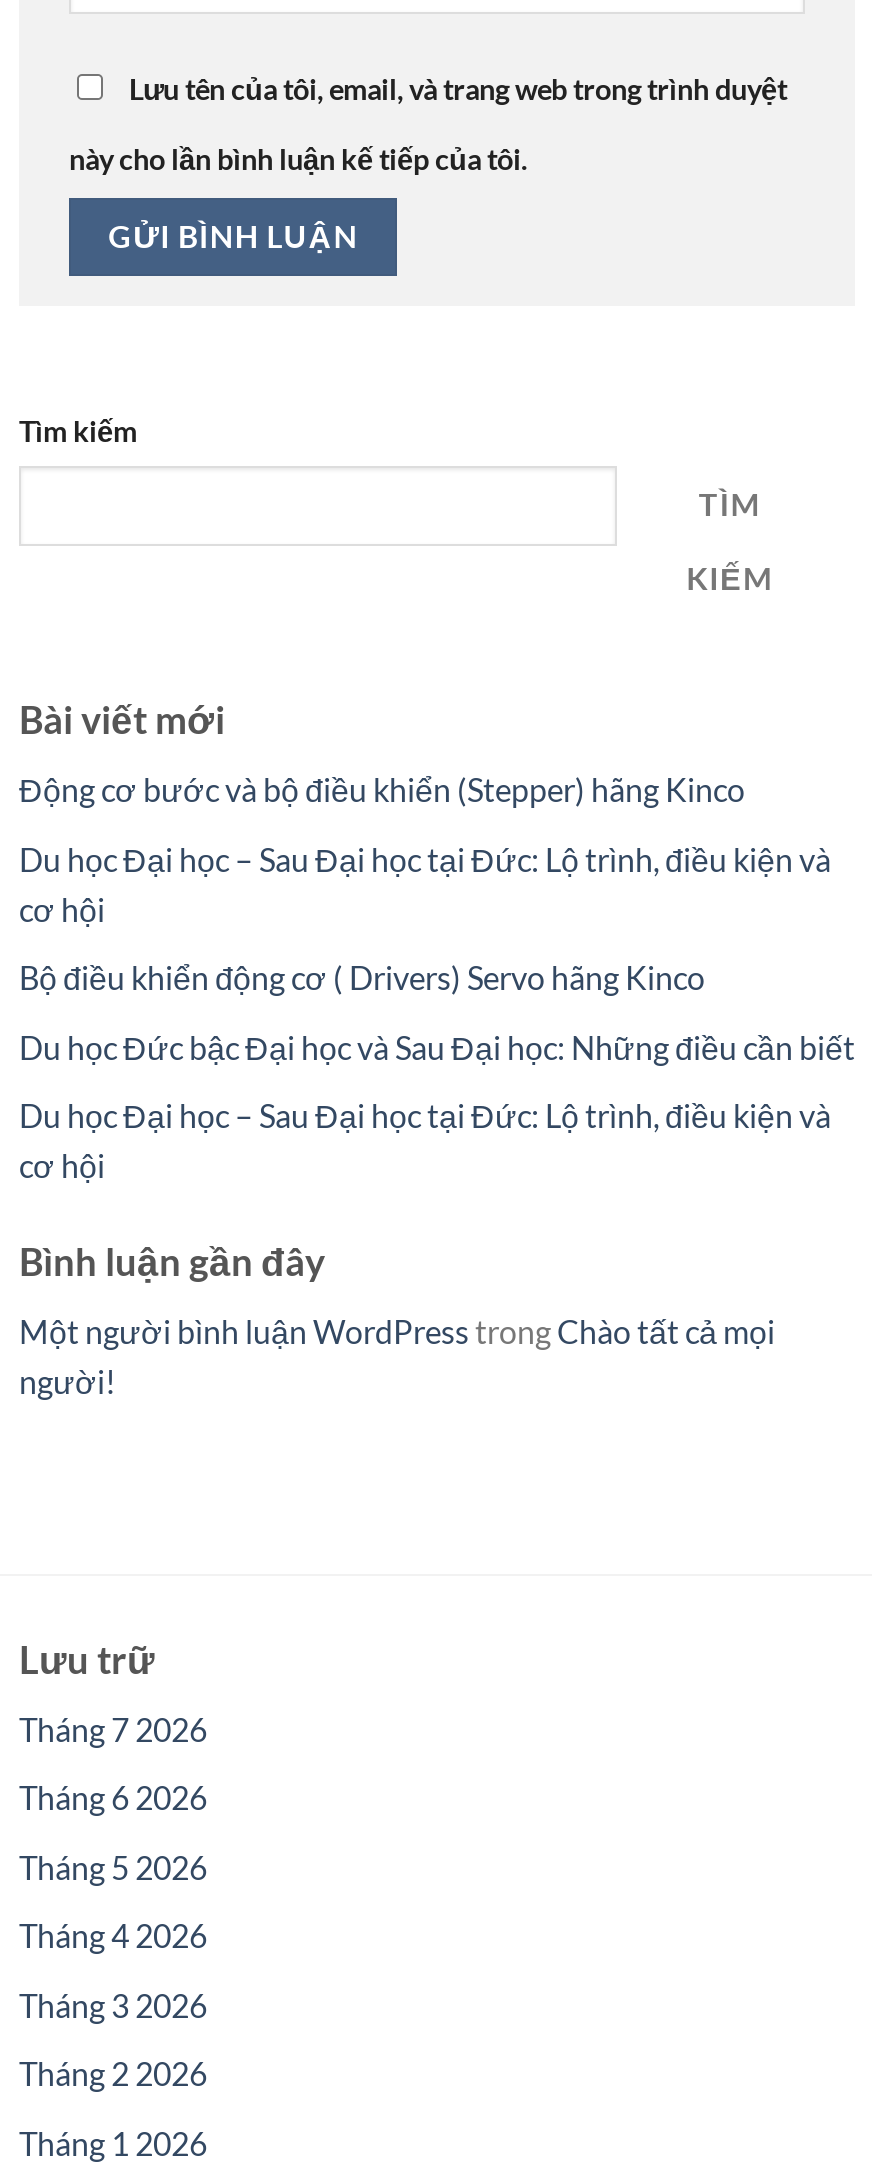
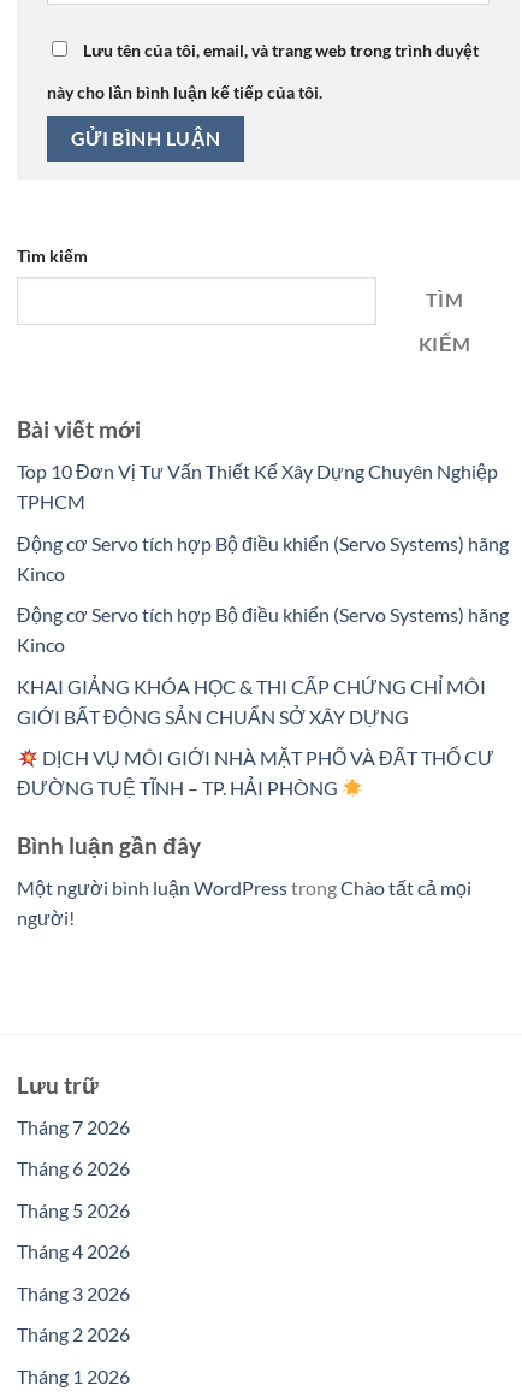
- Động cơ bước và bộ điều khiển (Stepper) hãng Kinco
+ Top 10 Đơn Vị Tư Vấn Thiết Kế Xây Dựng Chuyên Nghiệp
+ TPHCM

- Du học Đại học – Sau Đại học tại Đức: Lộ trình, điều kiện và
- cơ hội
+ Động cơ Servo tích hợp Bộ điều khiển (Servo Systems) hãng
+ Kinco

- Bộ điều khiển động cơ ( Drivers) Servo hãng Kinco
+ Động cơ Servo tích hợp Bộ điều khiển (Servo Systems) hãng
+ Kinco

- Du học Đức bậc Đại học và Sau Đại học: Những điều cần biết
+ KHAI GIẢNG KHÓA HỌC & THI CẤP CHỨNG CHỈ MÔI
+ GIỚI BẤT ĐỘNG SẢN CHUẨN SỞ XÂY DỰNG

- Du học Đại học – Sau Đại học tại Đức: Lộ trình, điều kiện và
- cơ hội
+ DỊCH VỤ MÔI GIỚI NHÀ MẶT PHỐ VÀ ĐẤT THỔ CƯ
+ ĐƯỜNG TUỆ TĨNH – TP. HẢI PHÒNG
